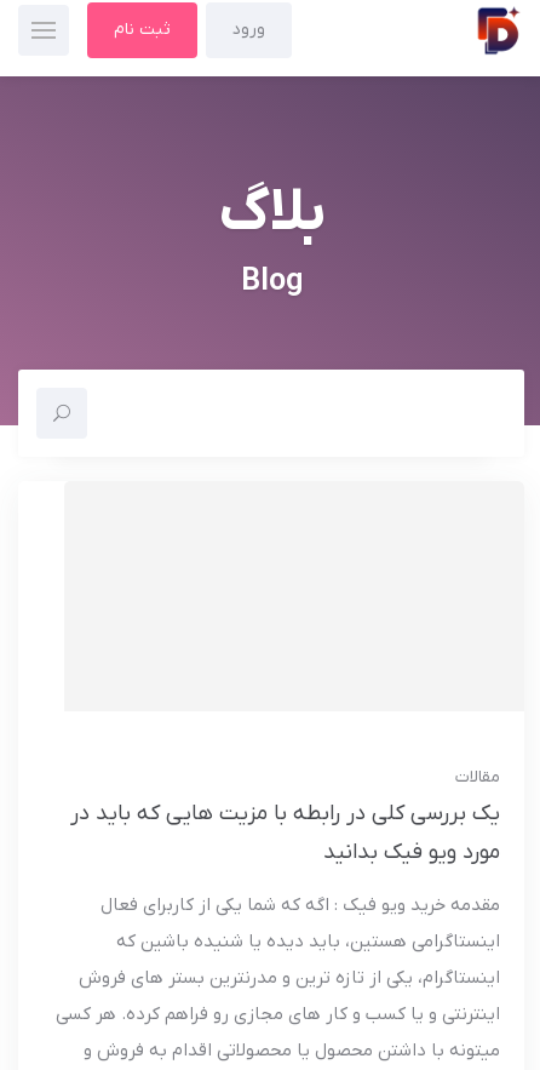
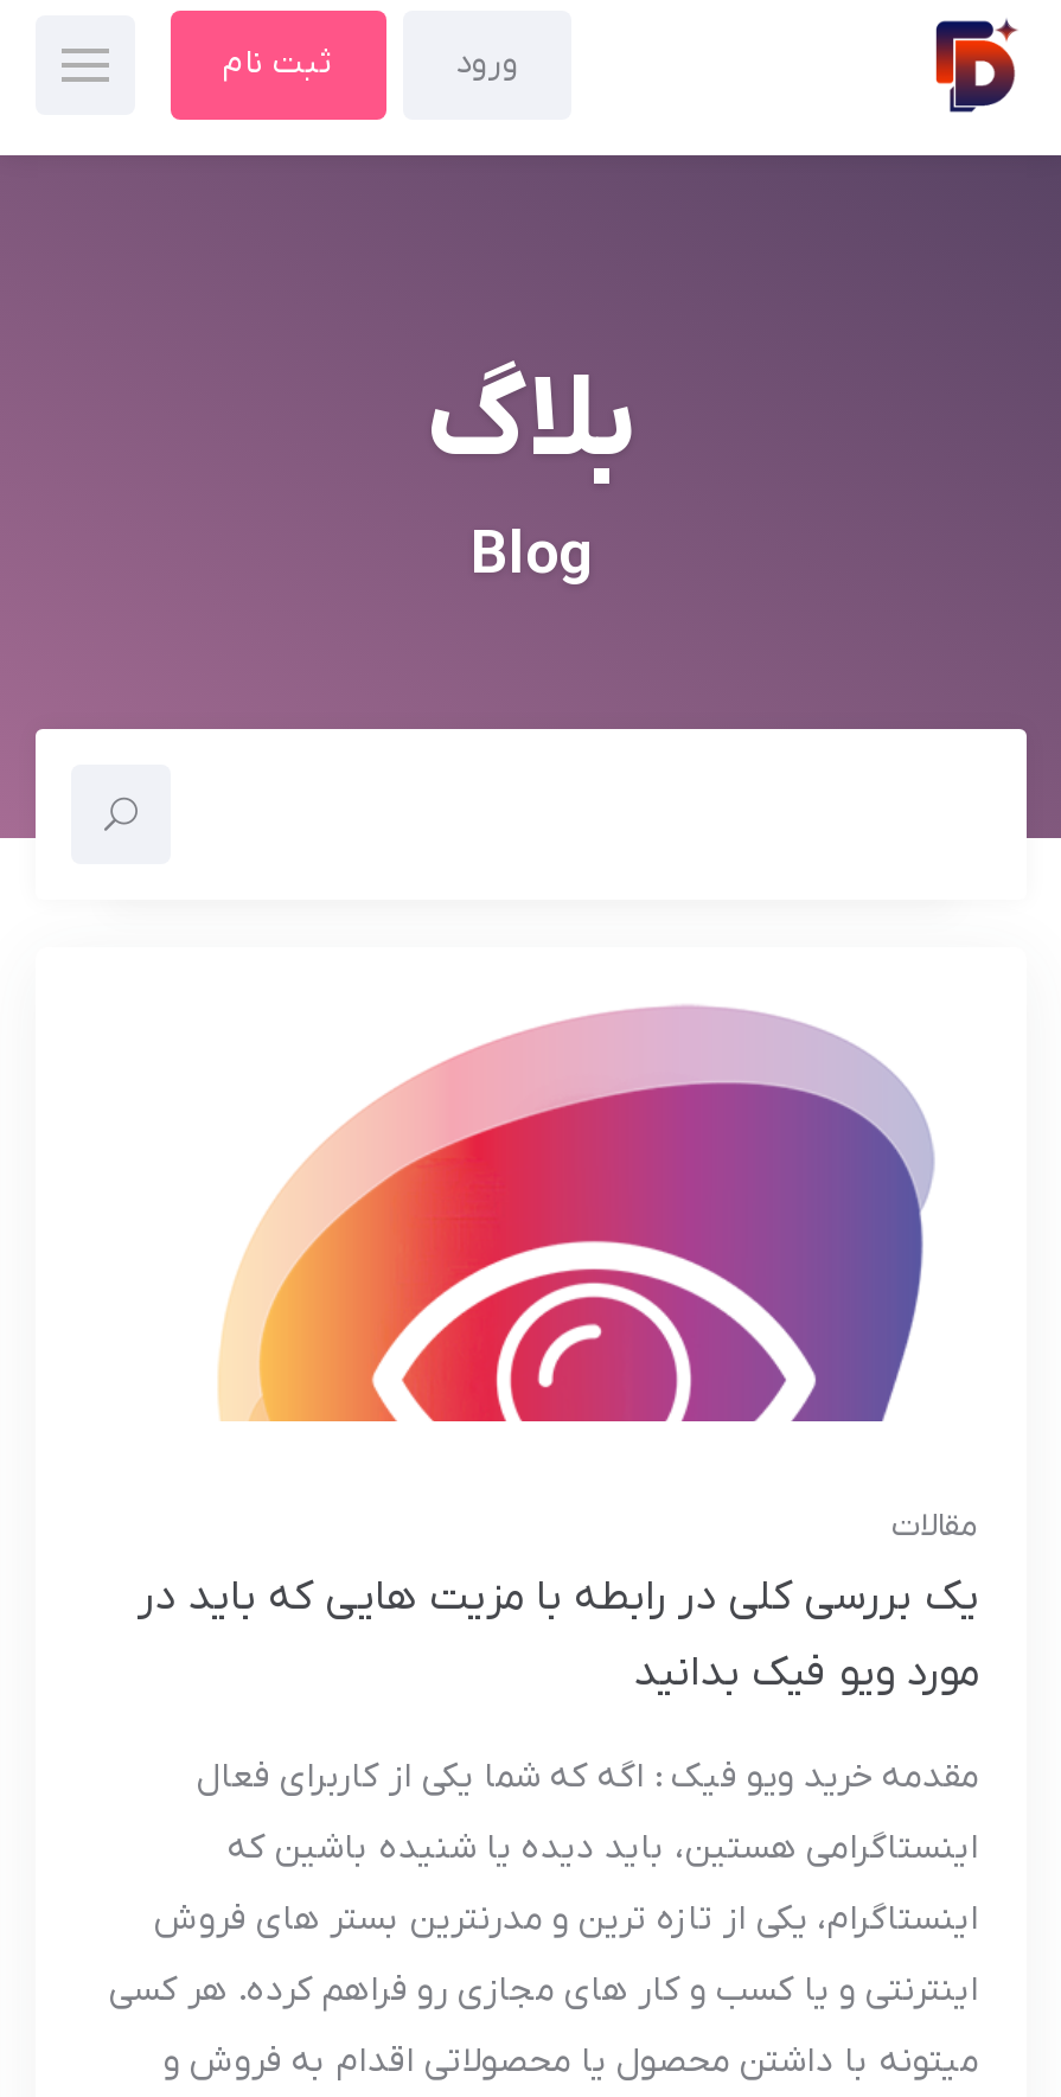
+ [image]
